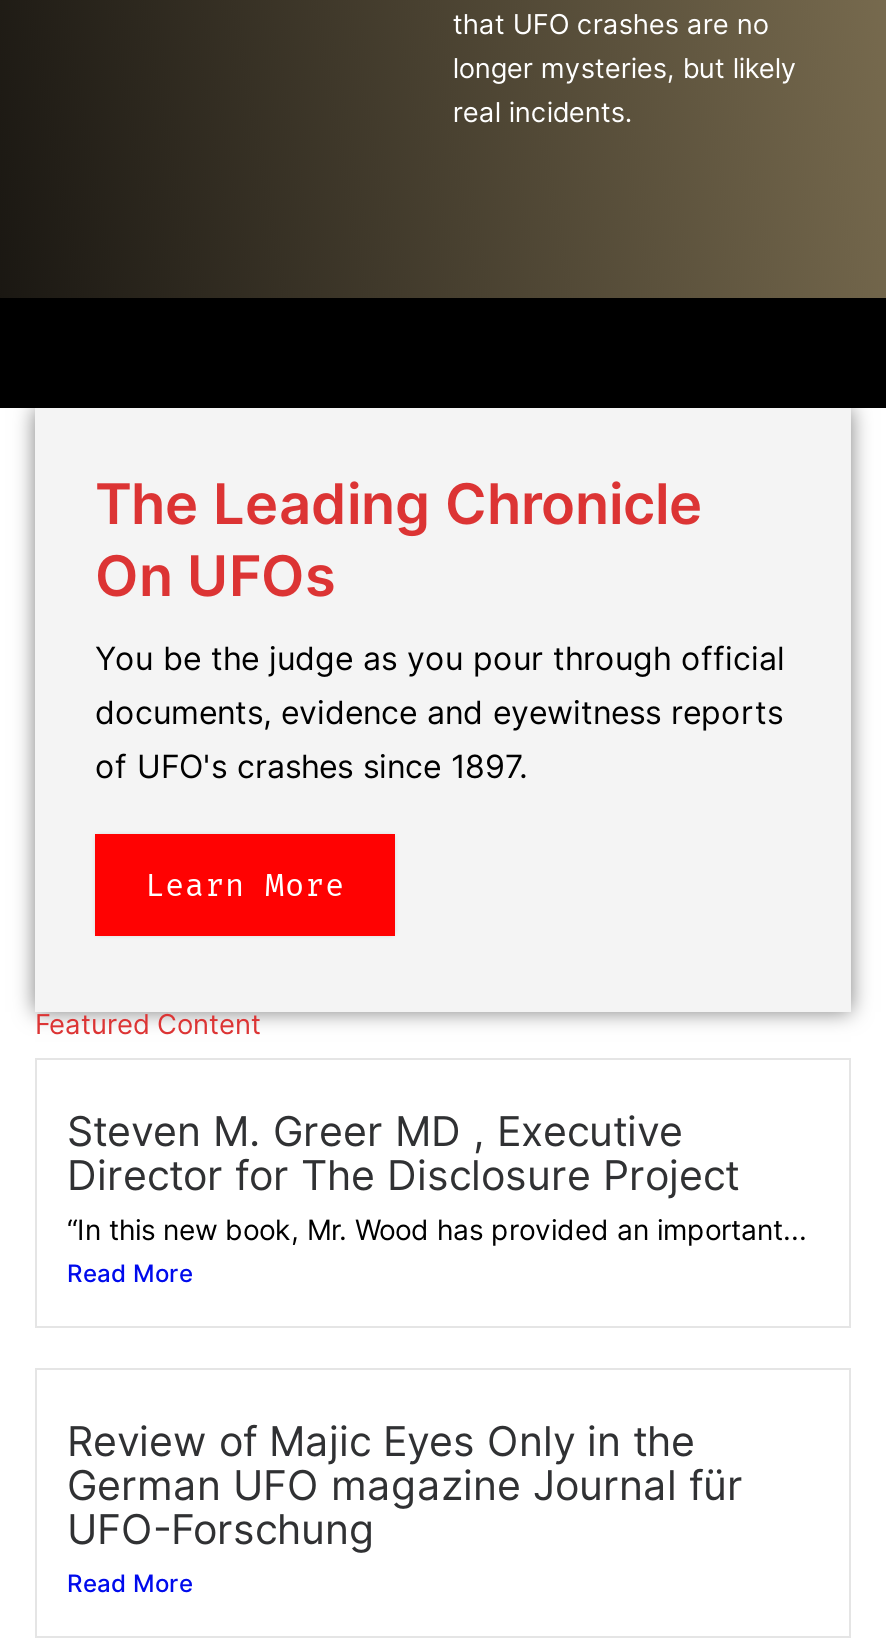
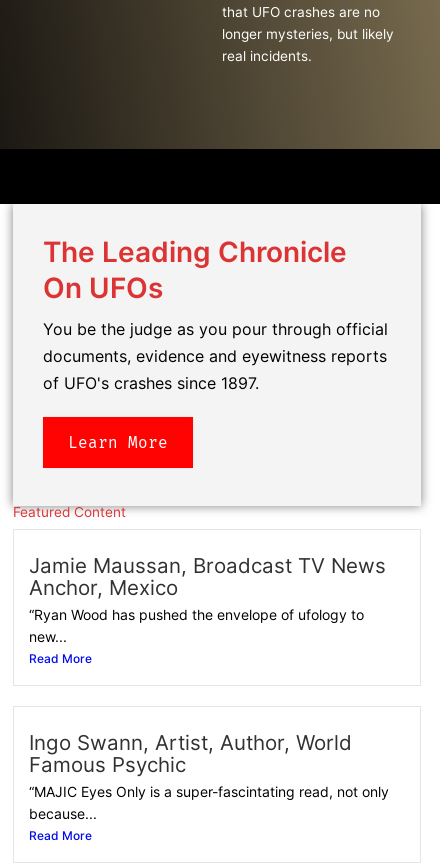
- Steven M. Greer MD , Executive
- Director for The Disclosure Project
- “In this new book, Mr. Wood has provided an important...
+ Jamie Maussan, Broadcast TV News
+ Anchor, Mexico
+ “Ryan Wood has pushed the envelope of ufology to
+ new...

- Review of Majic Eyes Only in the
- German UFO magazine Journal für
- UFO-Forschung
+ Ingo Swann, Artist, Author, World
+ Famous Psychic
+ “MAJIC Eyes Only is a super-fascintating read, not only
+ because...
